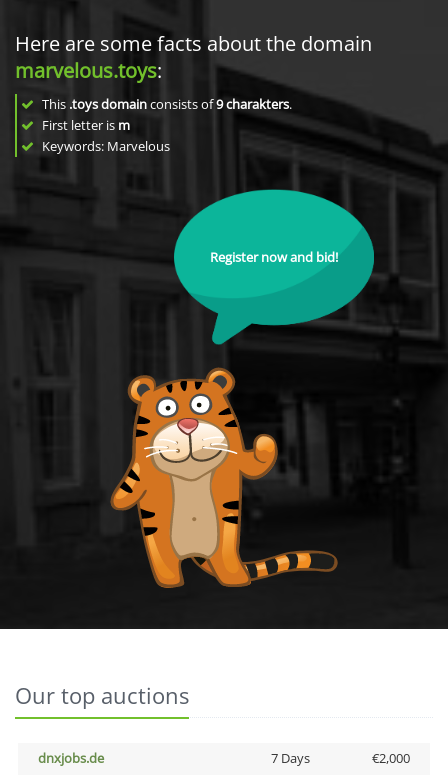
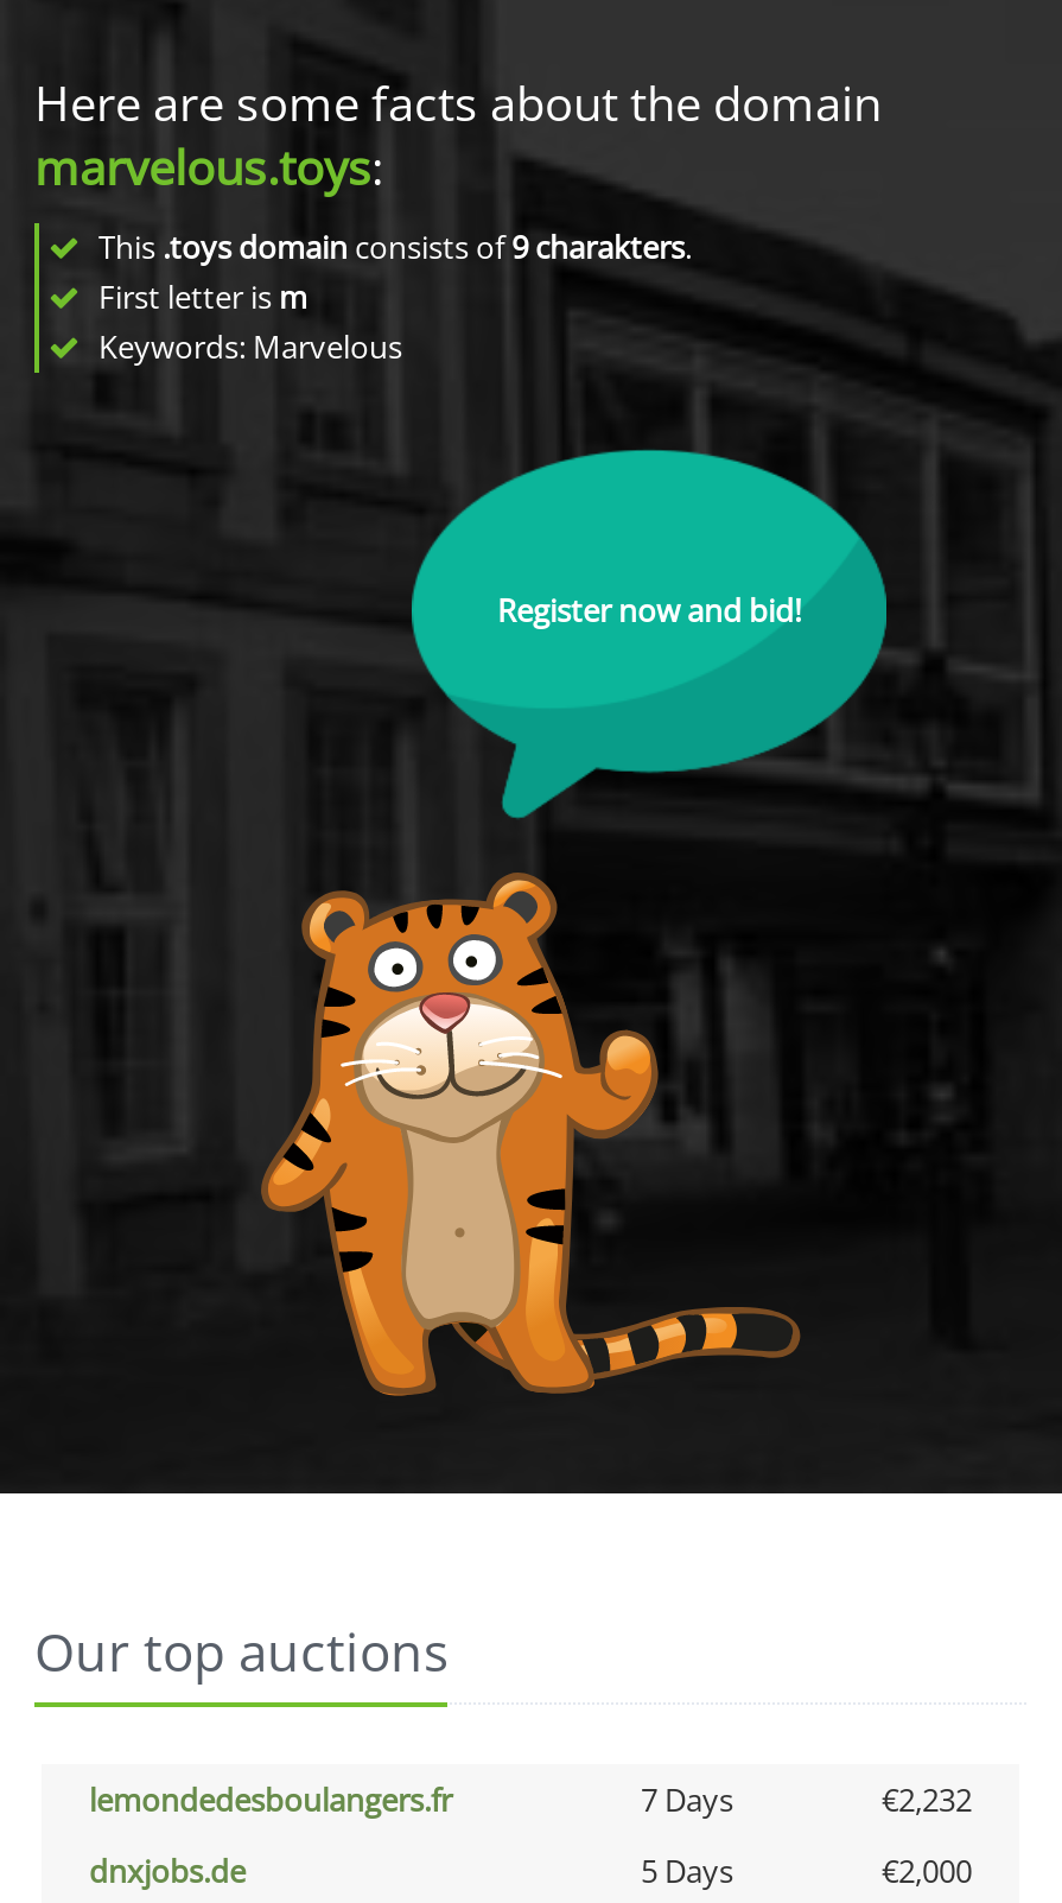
+ lemondedesboulangers.fr
+ 7 Days
+ €2,232

- 7 Days
+ 5 Days
